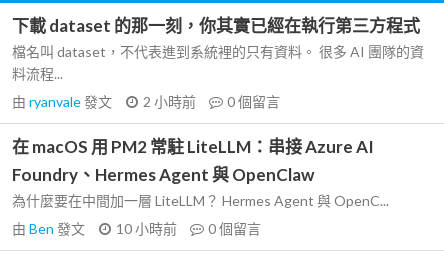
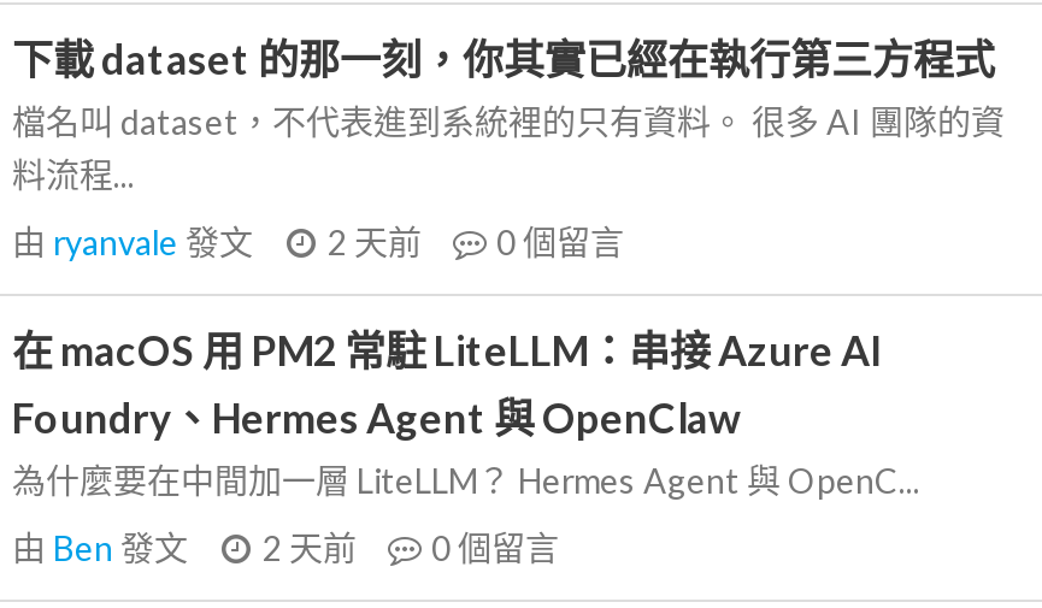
- 由ryanvale發文 2 小時前 0個留言
+ 由ryanvale發文 2 天前 0個留言

- 由Ben發文 10 小時前 0個留言
+ 由Ben發文 2 天前 0個留言
